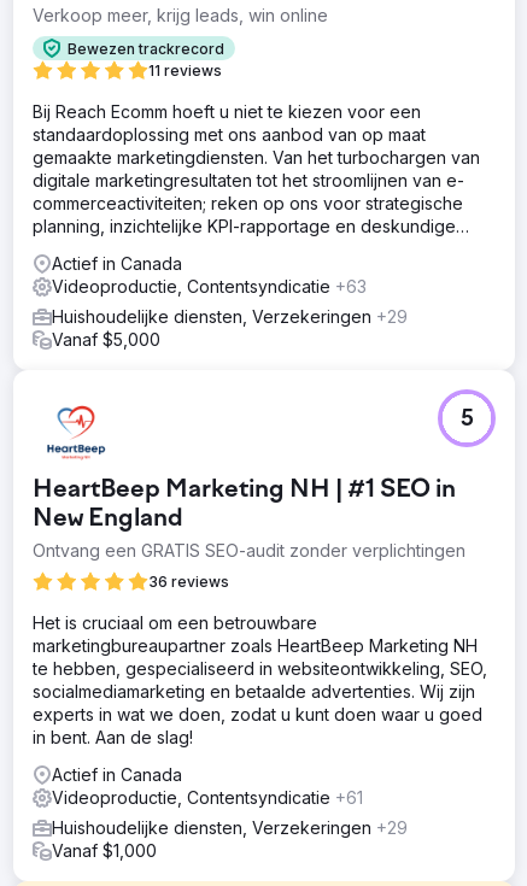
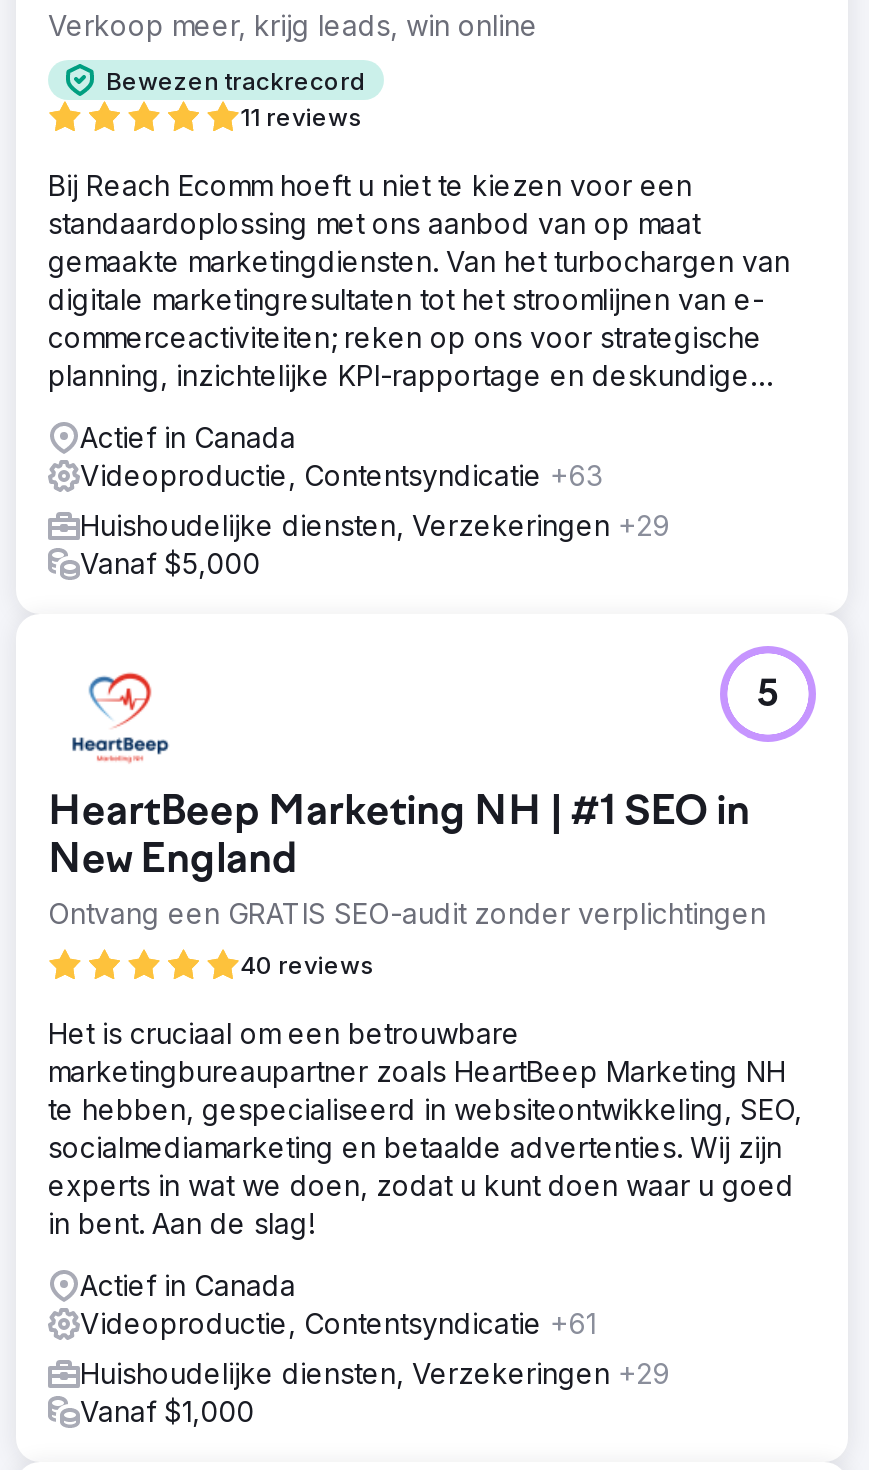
- 36 reviews
+ 40 reviews
